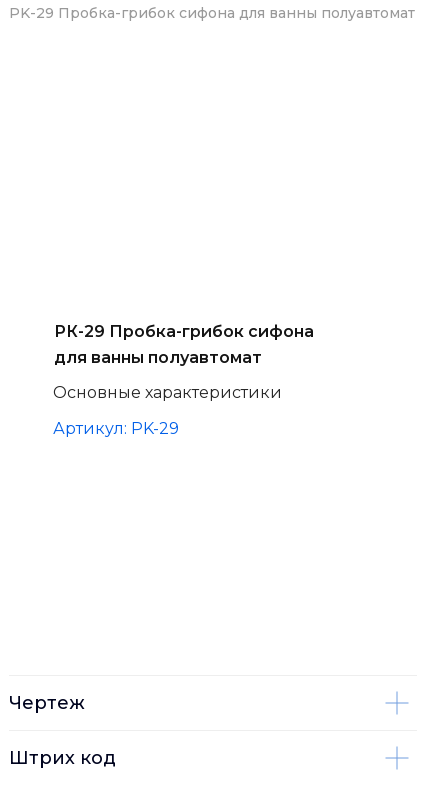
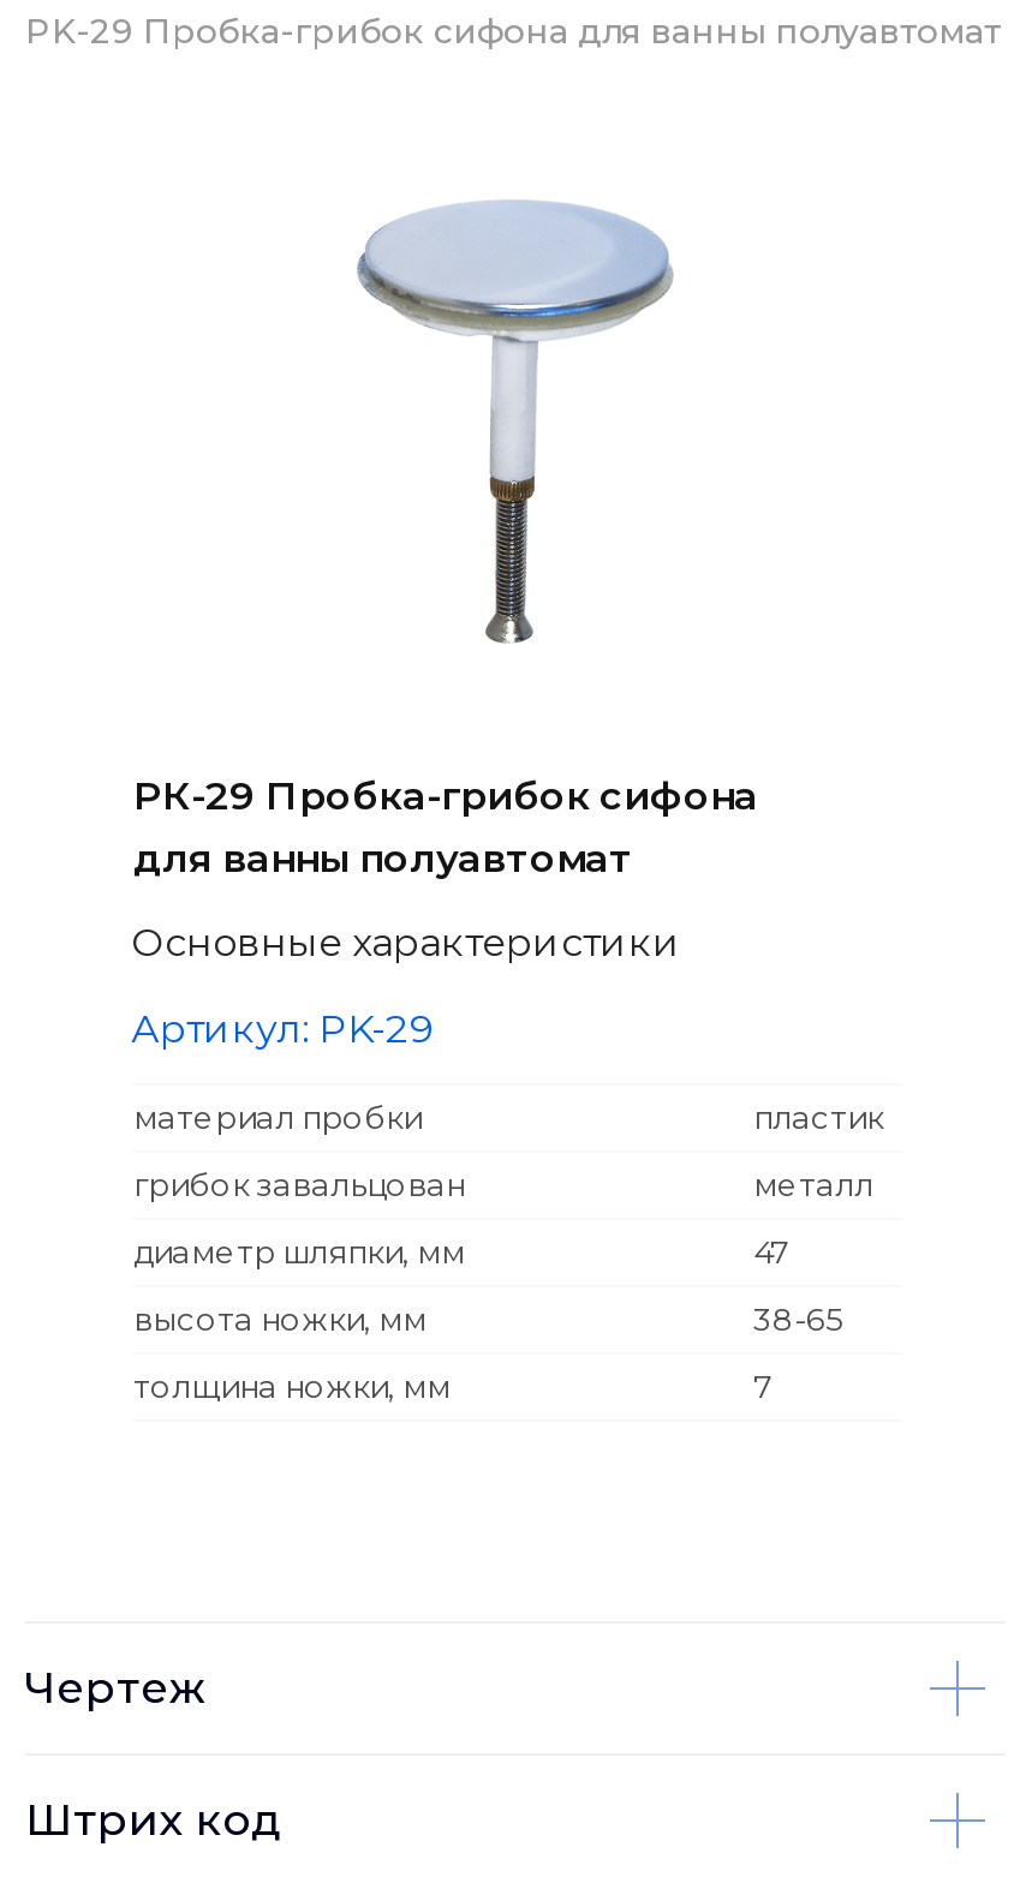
+ [image]

+ материал пробки
+ пластик
+ грибок завальцован
+ металл
+ диаметр шляпки, мм
+ 47
+ высота ножки, мм
+ 38-65
+ толщина ножки, мм
+ 7
